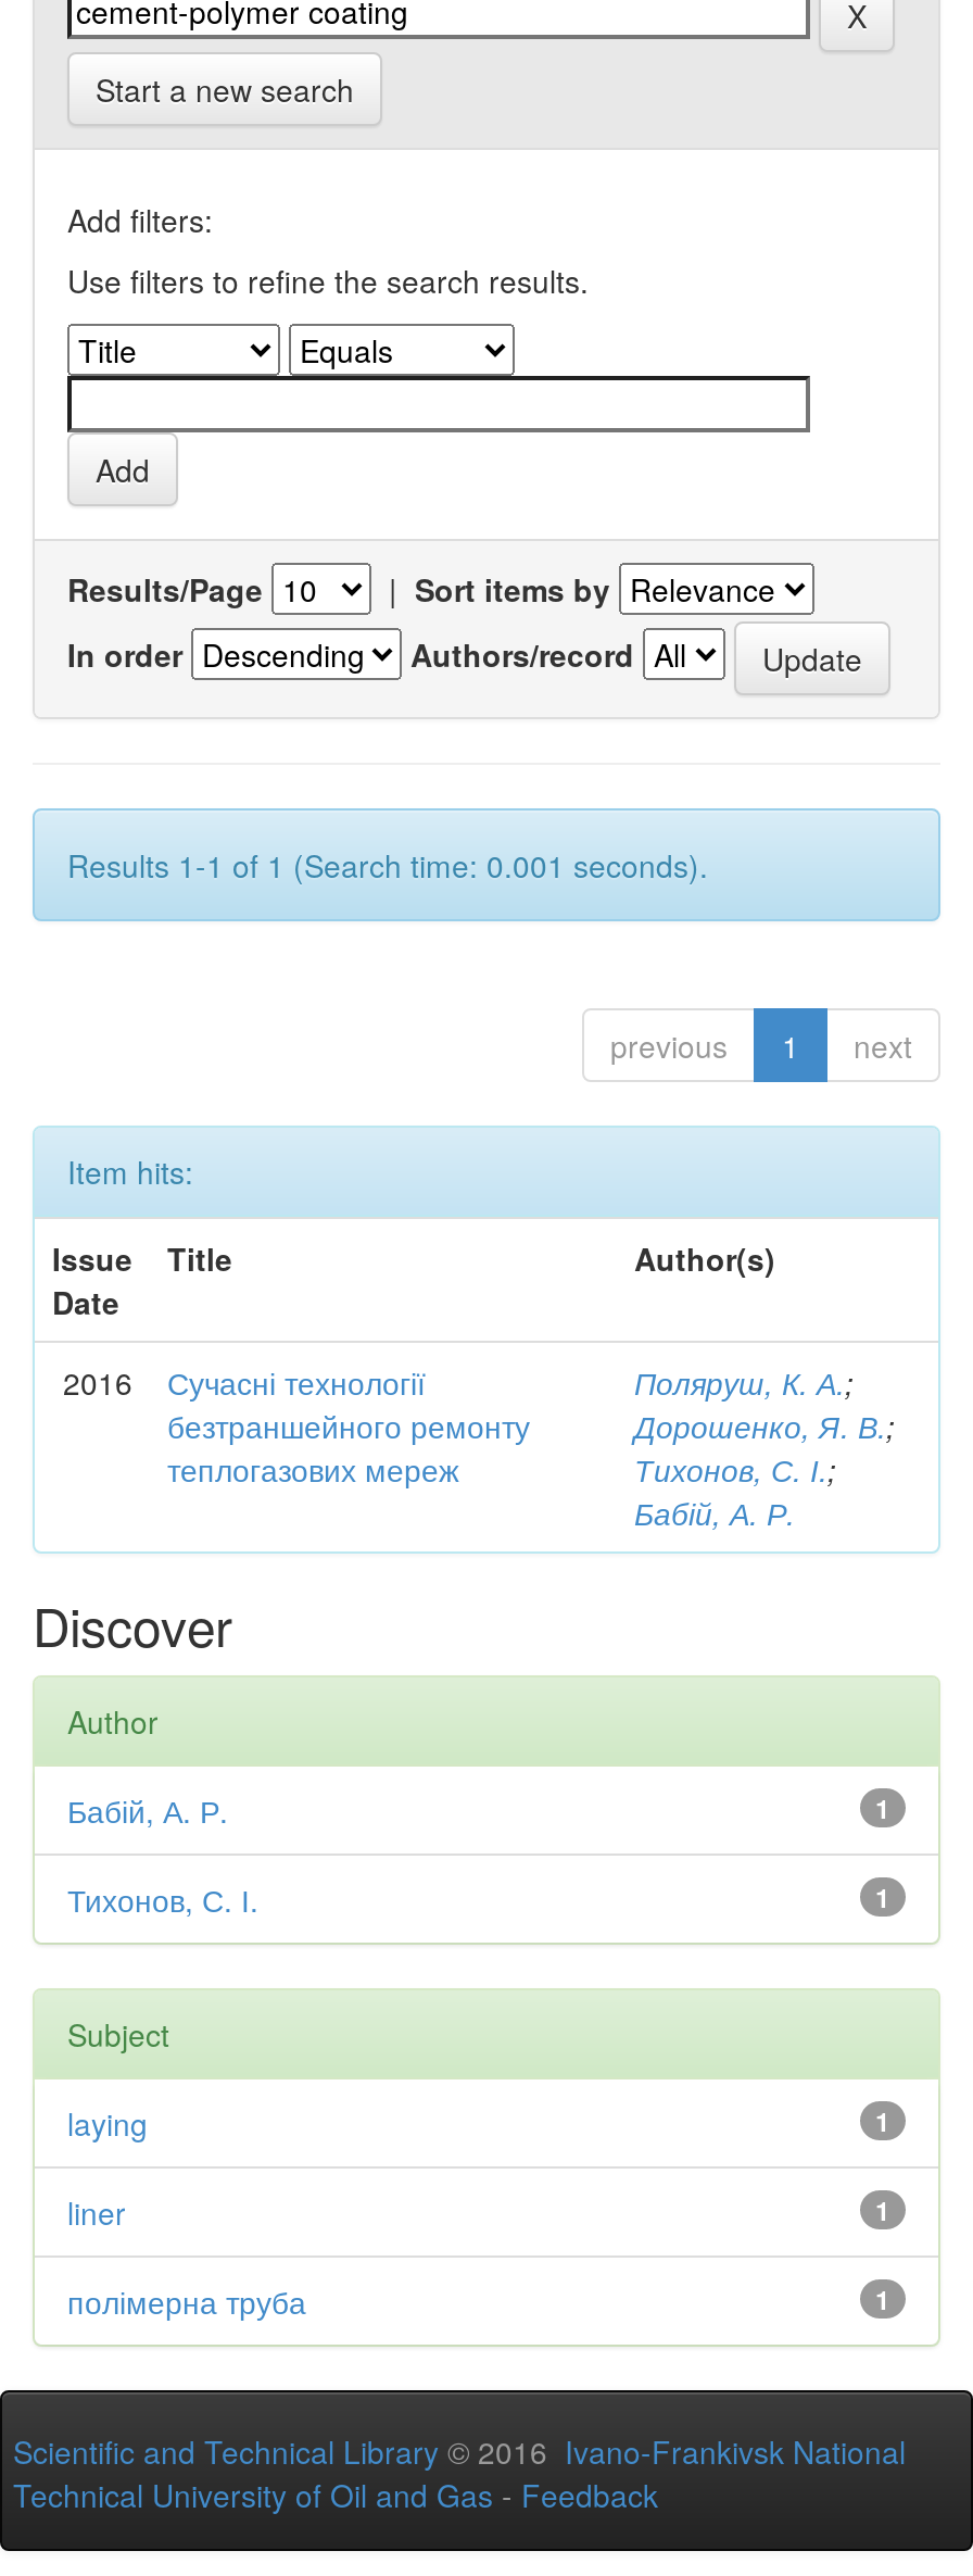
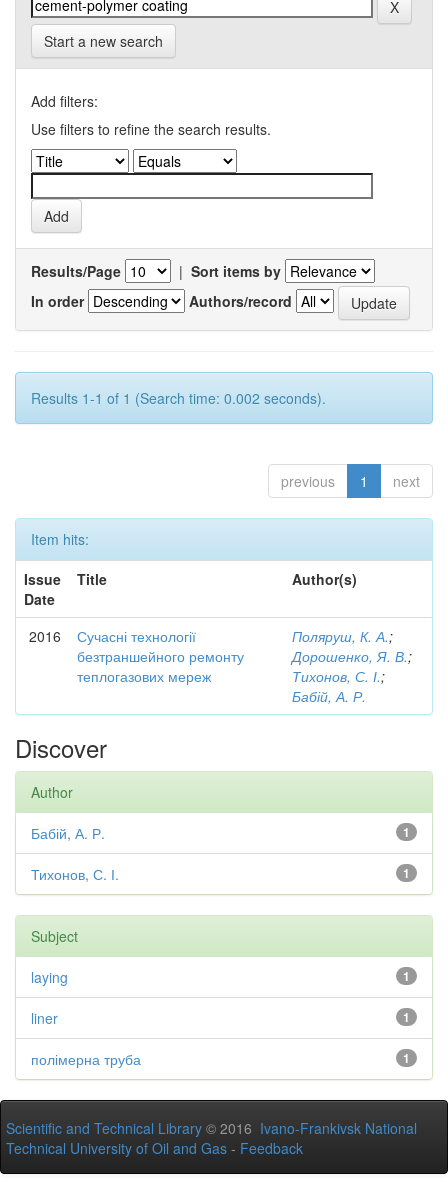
- Results 1-1 of 1 (Search time: 0.001 seconds).
+ Results 1-1 of 1 (Search time: 0.002 seconds).
